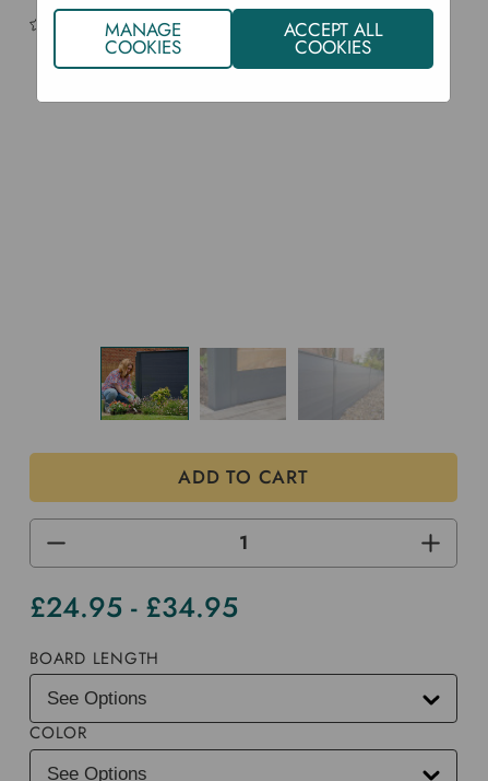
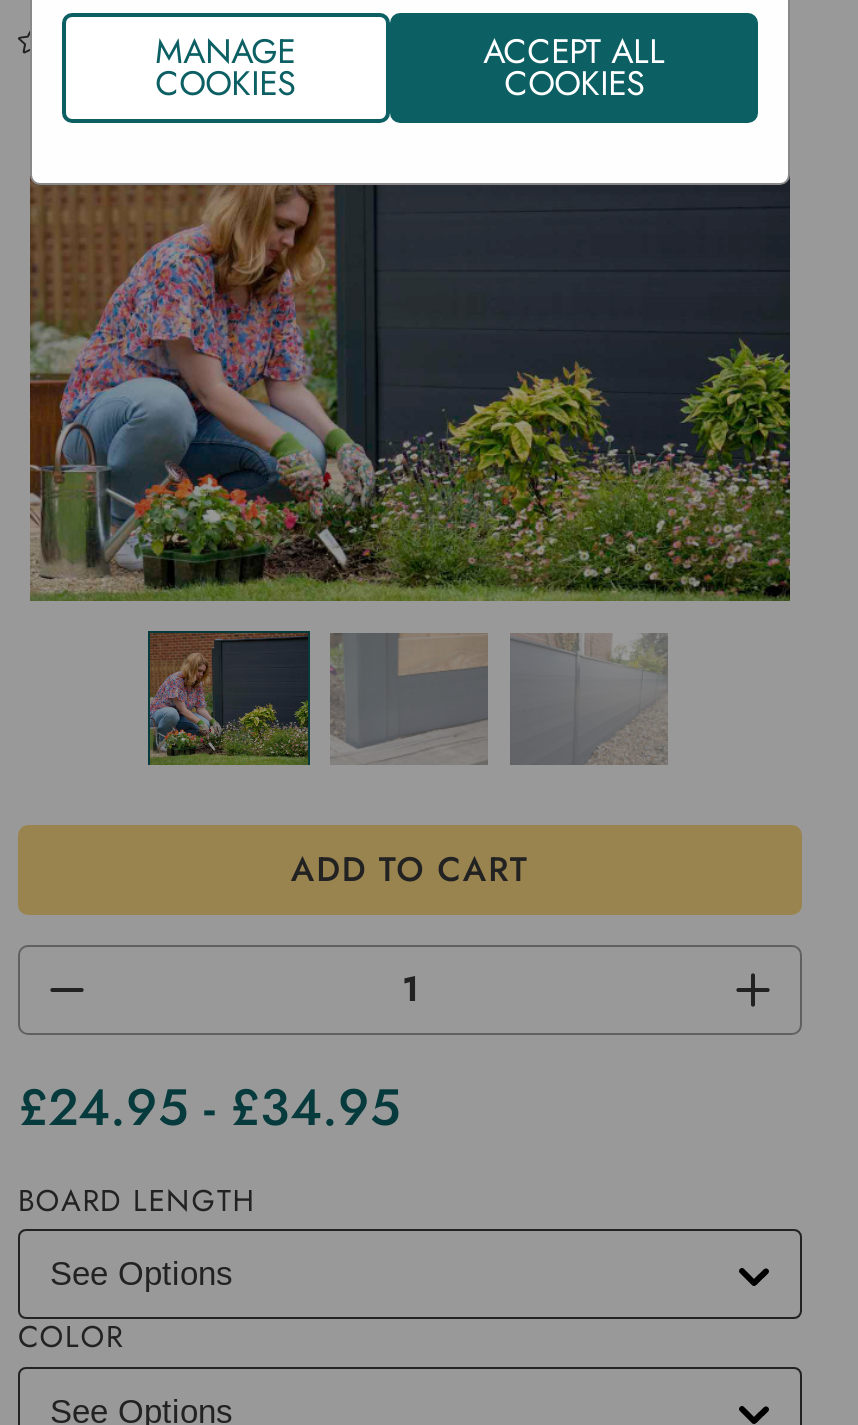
+ [image]
